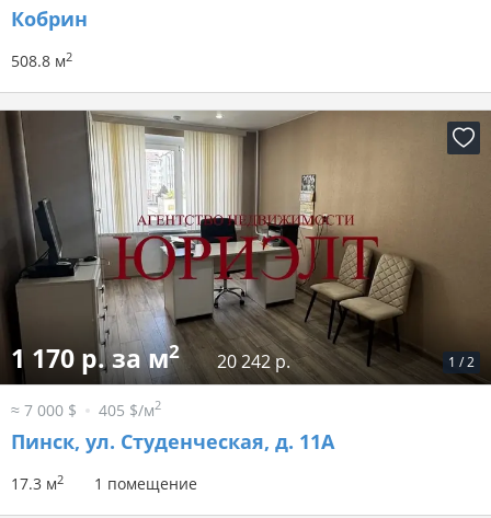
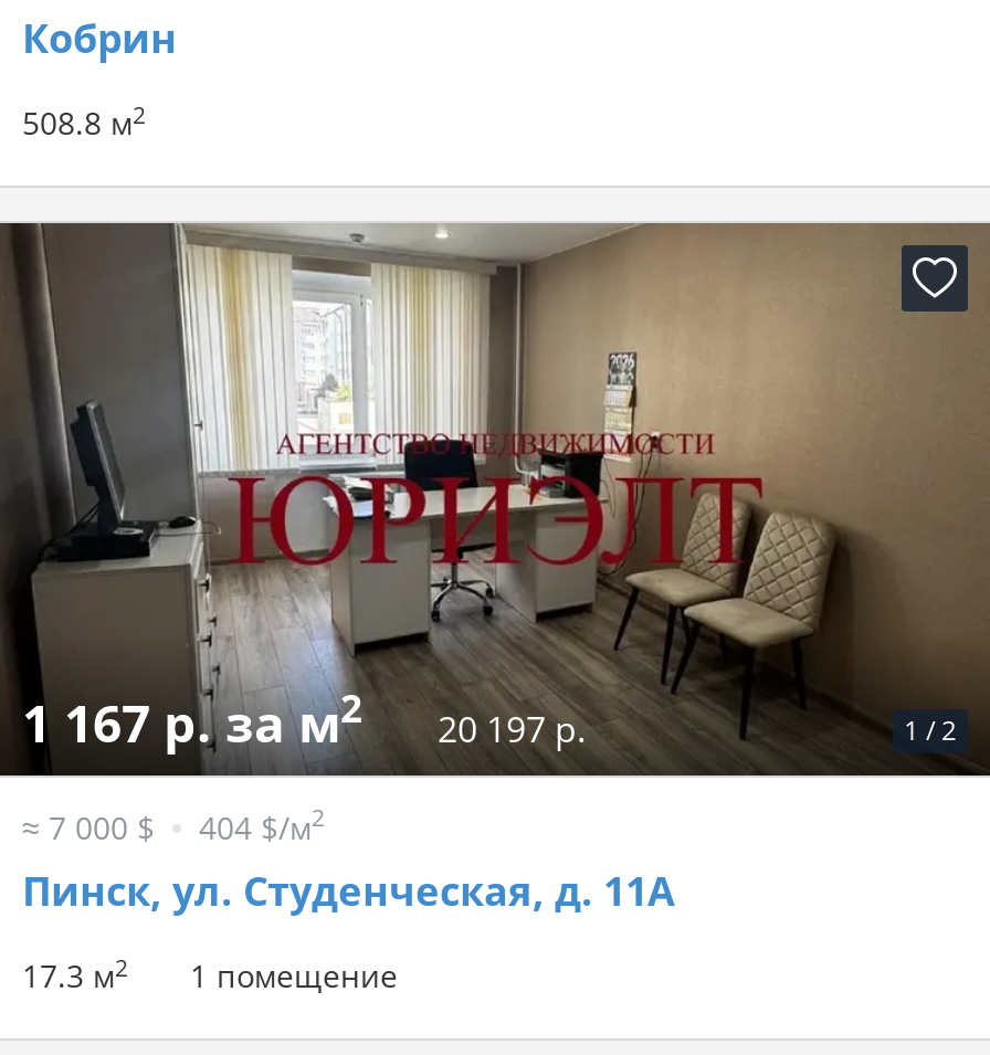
- 1 170 р. за м2
+ 1 167 р. за м2

- 20 242 р.
+ 20 197 р.

- 405 $/м2
+ 404 $/м2
